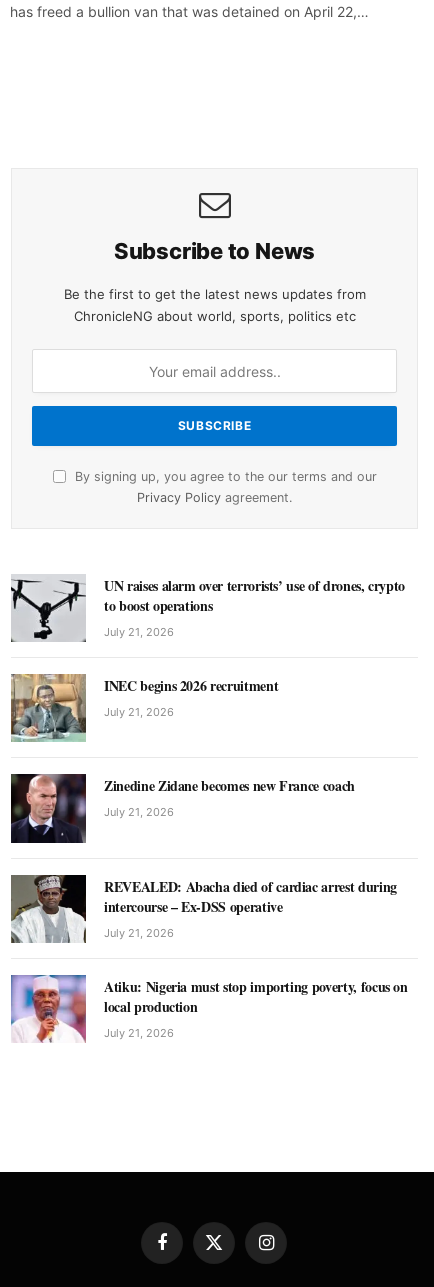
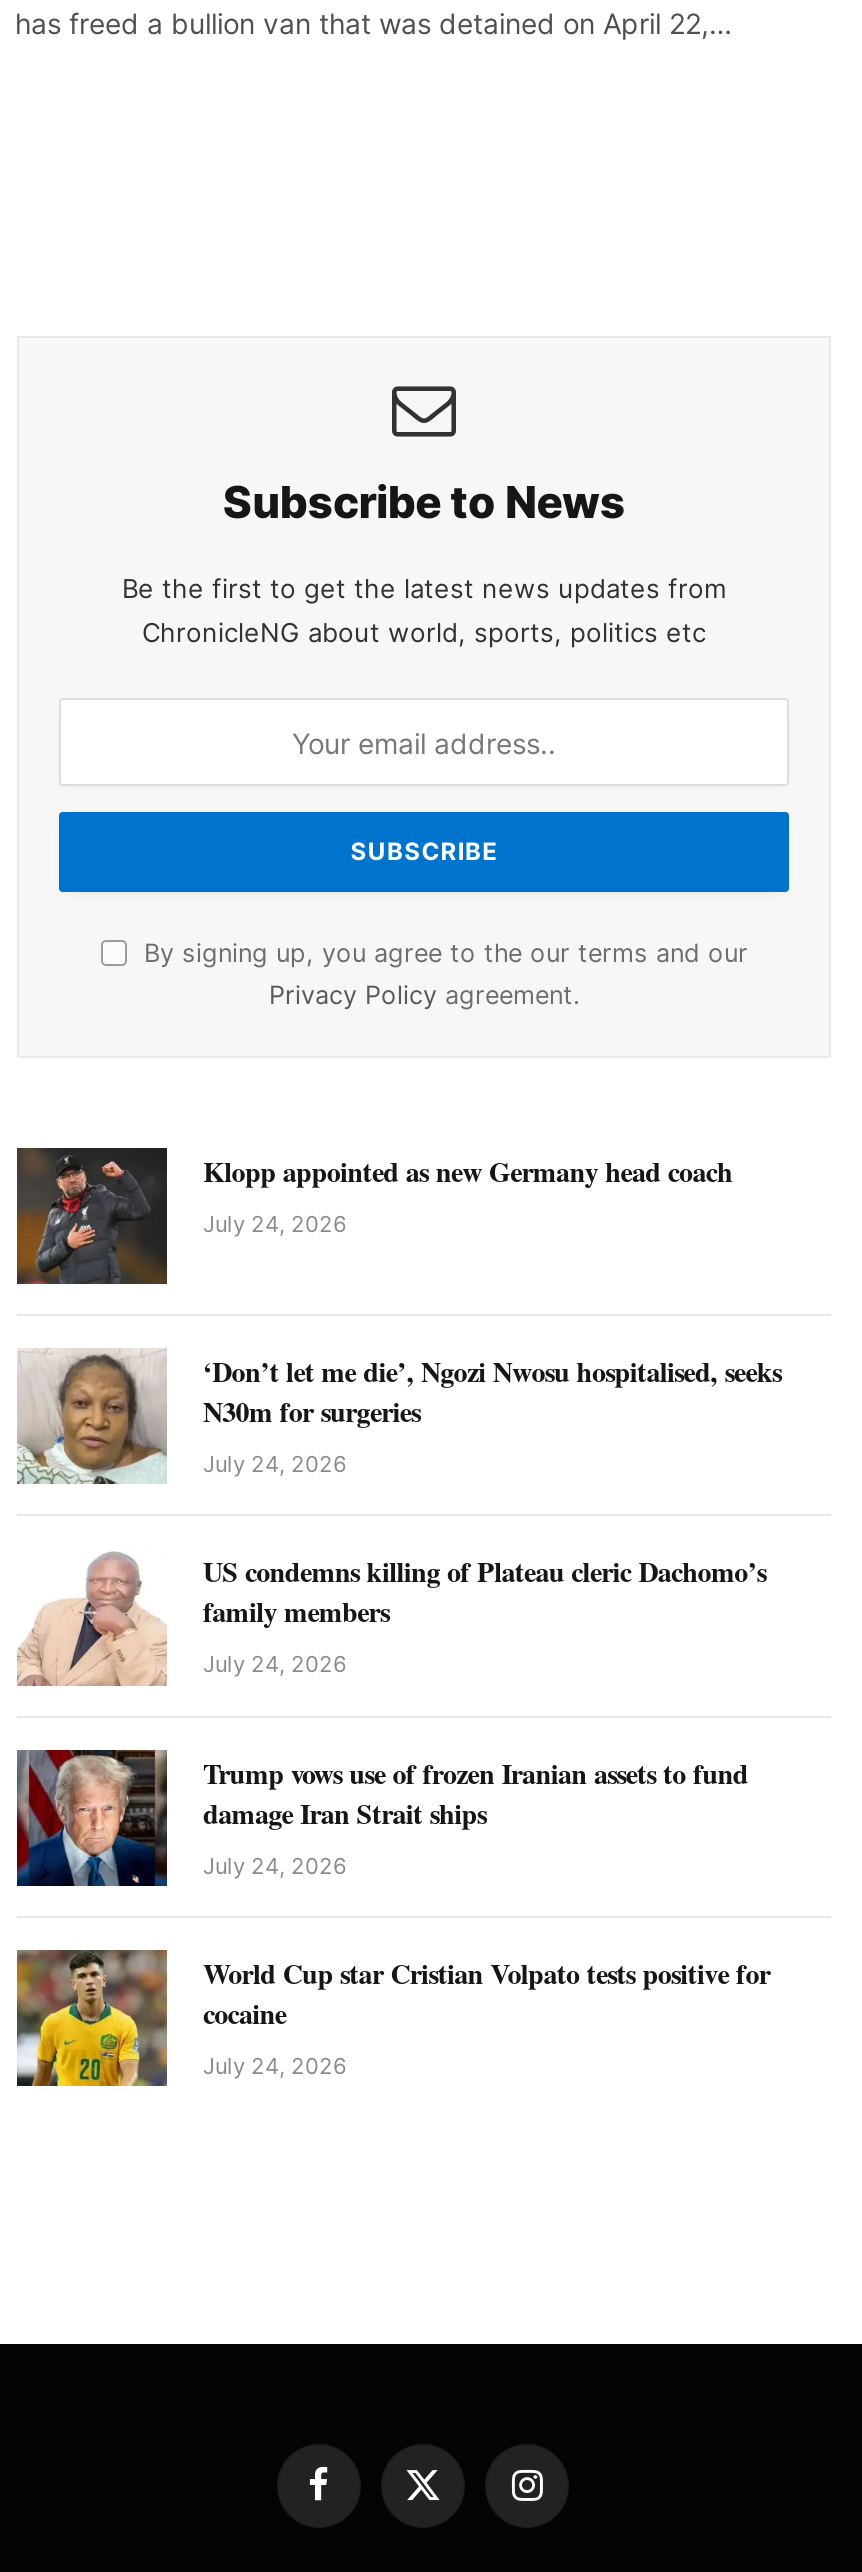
- [image]
- UN raises alarm over terrorists’ use of drones, crypto
- to boost operations
- July 21, 2026
+ [image]
+ Klopp appointed as new Germany head coach
+ July 24, 2026

- [image]
- INEC begins 2026 recruitment
- July 21, 2026
+ [image]
+ ‘Don’t let me die’, Ngozi Nwosu hospitalised, seeks
+ N30m for surgeries
+ July 24, 2026

- [image]
- Zinedine Zidane becomes new France coach
- July 21, 2026
+ [image]
+ US condemns killing of Plateau cleric Dachomo’s
+ family members
+ July 24, 2026

- [image]
- REVEALED: Abacha died of cardiac arrest during
- intercourse – Ex-DSS operative
- July 21, 2026
+ [image]
+ Trump vows use of frozen Iranian assets to fund
+ damage Iran Strait ships
+ July 24, 2026

- [image]
- Atiku: Nigeria must stop importing poverty, focus on
- local production
- July 21, 2026
+ [image]
+ World Cup star Cristian Volpato tests positive for
+ cocaine
+ July 24, 2026
